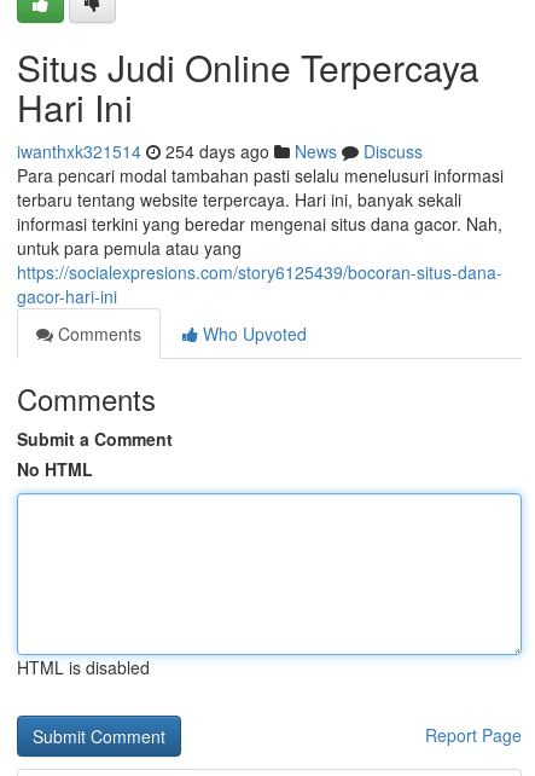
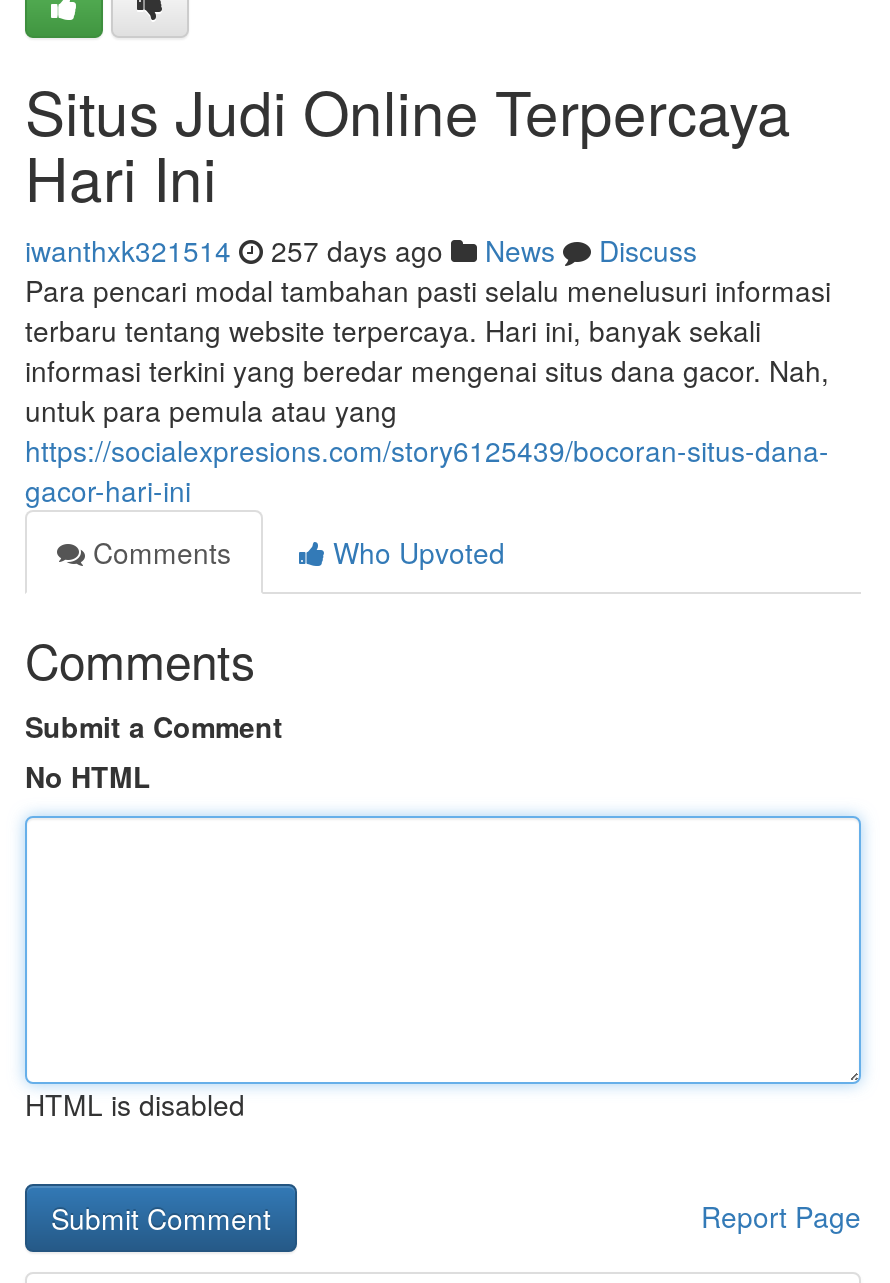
- iwanthxk321514 254 days ago News Discuss
+ iwanthxk321514 257 days ago News Discuss
